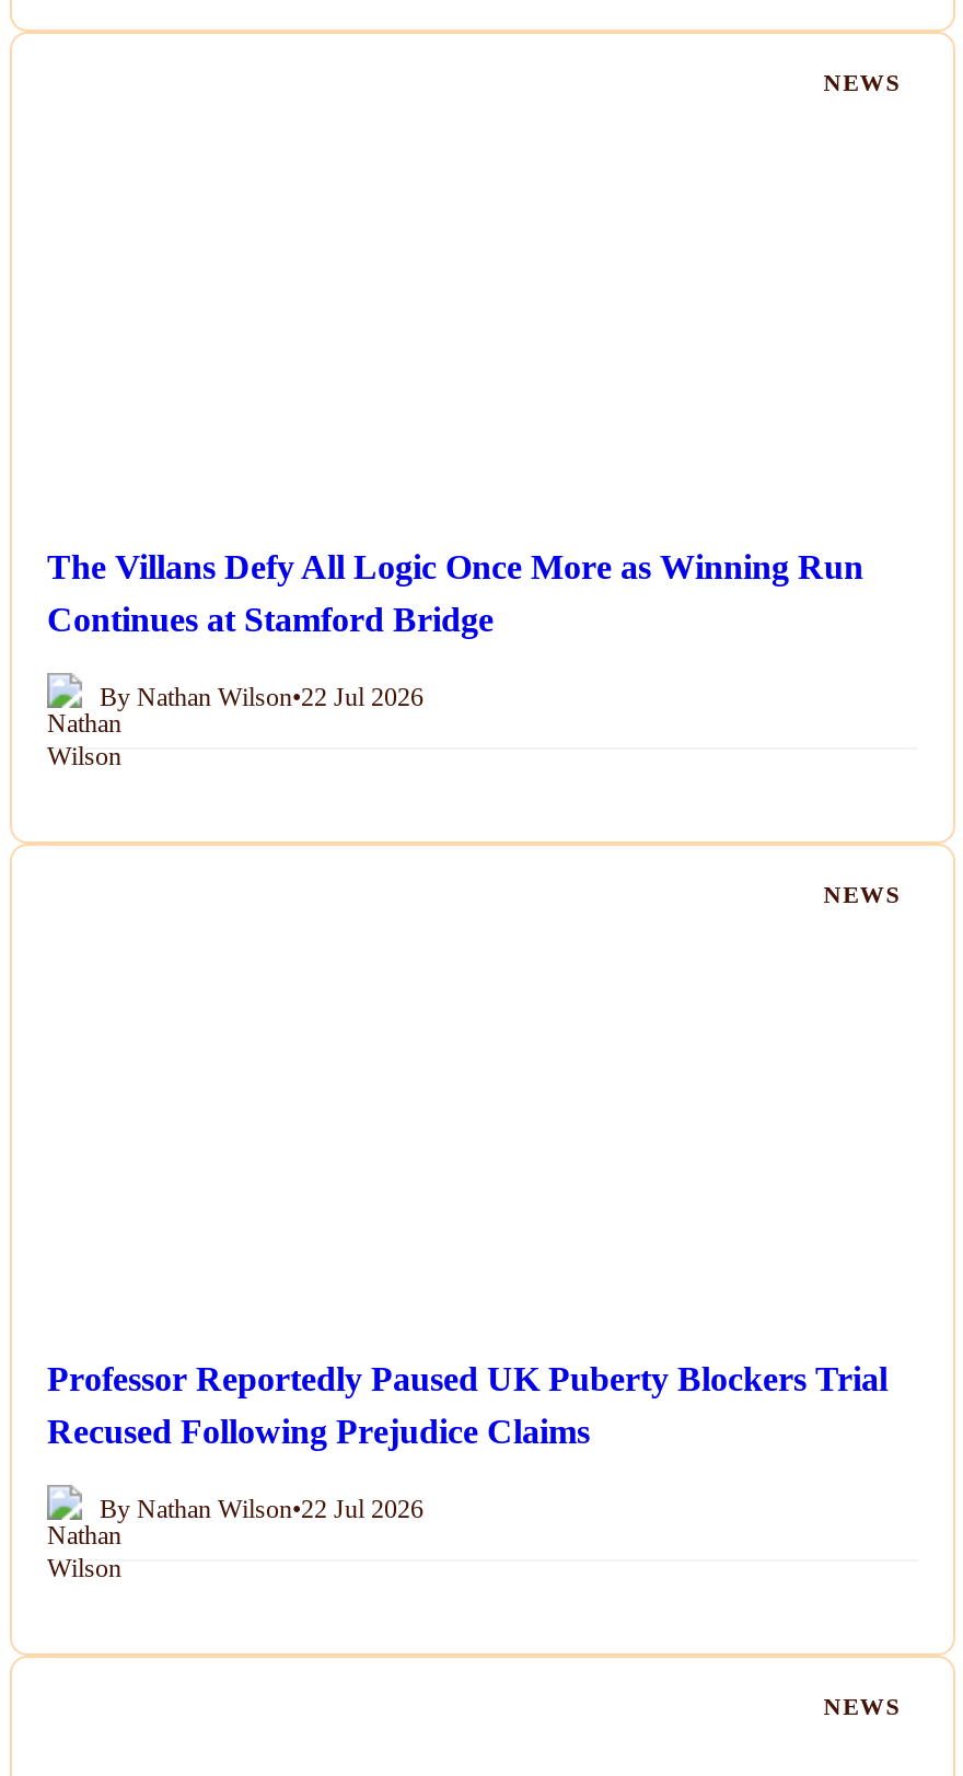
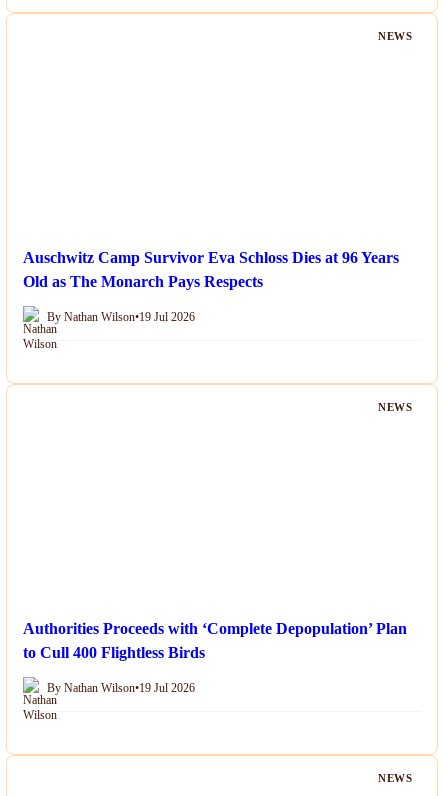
- The Villans Defy All Logic Once More as Winning Run
- Continues at Stamford Bridge
+ Auschwitz Camp Survivor Eva Schloss Dies at 96 Years
+ Old as The Monarch Pays Respects

- By Nathan Wilson•22 Jul 2026
+ By Nathan Wilson•19 Jul 2026

- Professor Reportedly Paused UK Puberty Blockers Trial
- Recused Following Prejudice Claims
+ Authorities Proceeds with ‘Complete Depopulation’ Plan
+ to Cull 400 Flightless Birds

- By Nathan Wilson•22 Jul 2026
+ By Nathan Wilson•19 Jul 2026
